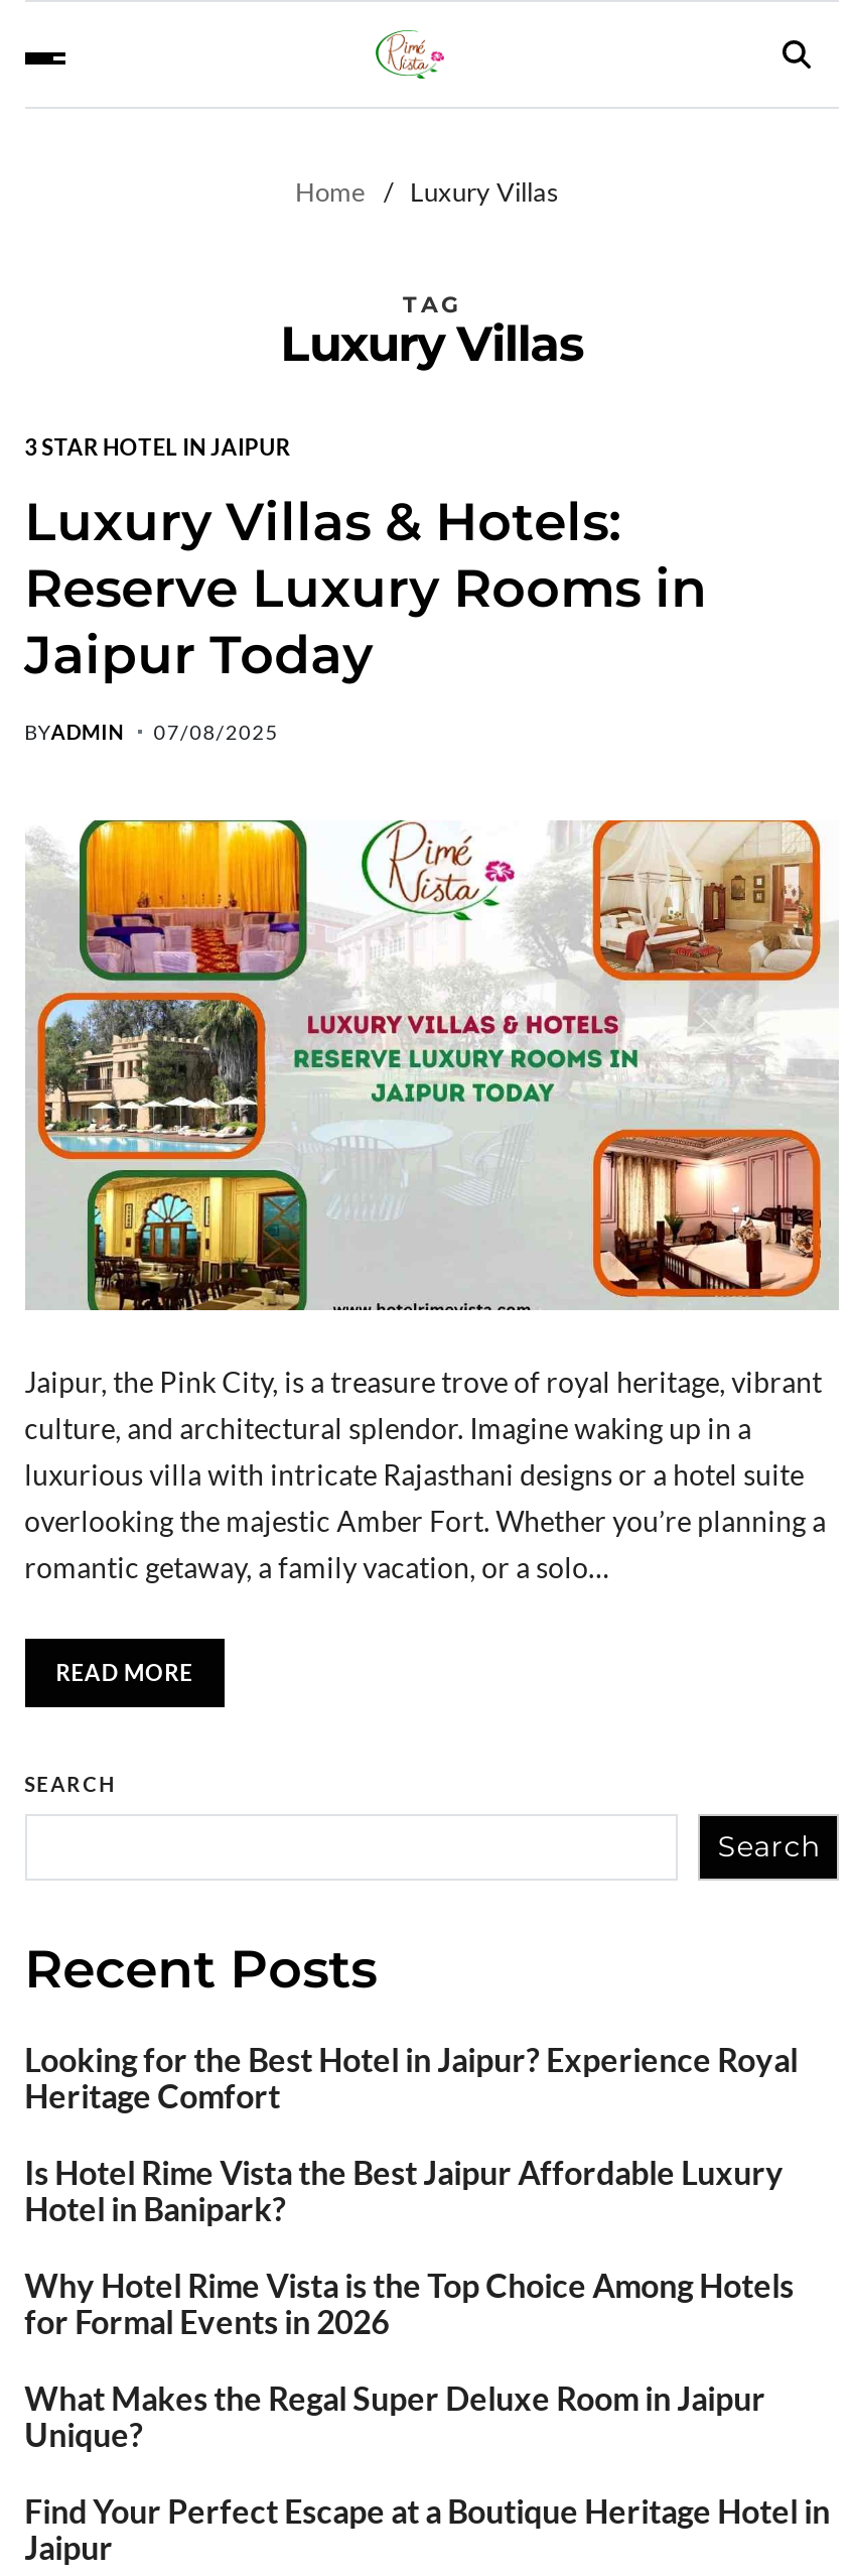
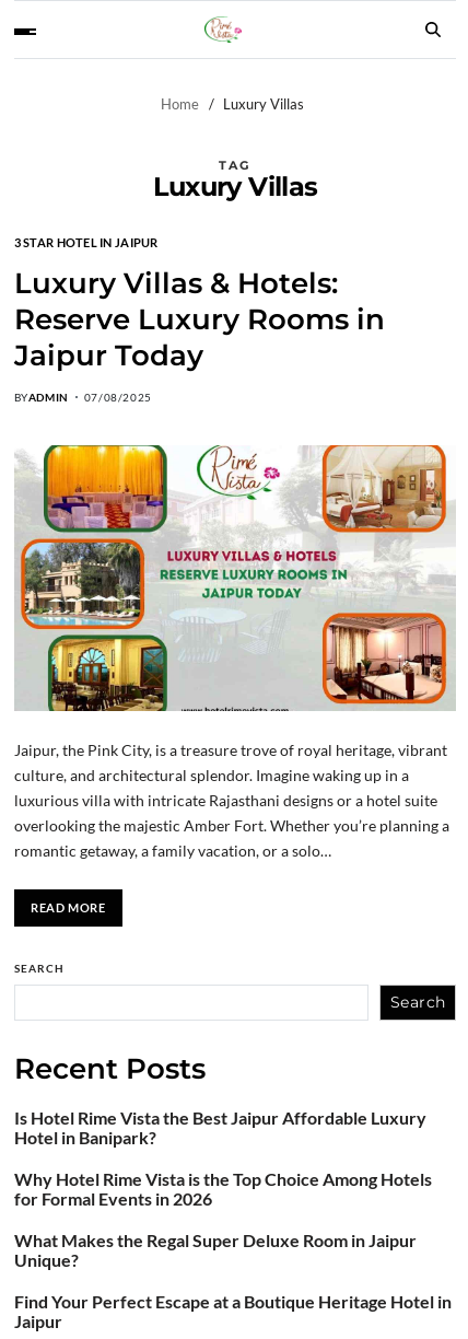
- Looking for the Best Hotel in Jaipur? Experience Royal
- Heritage Comfort
